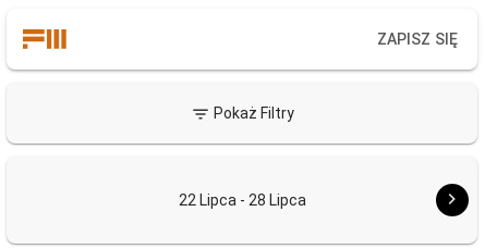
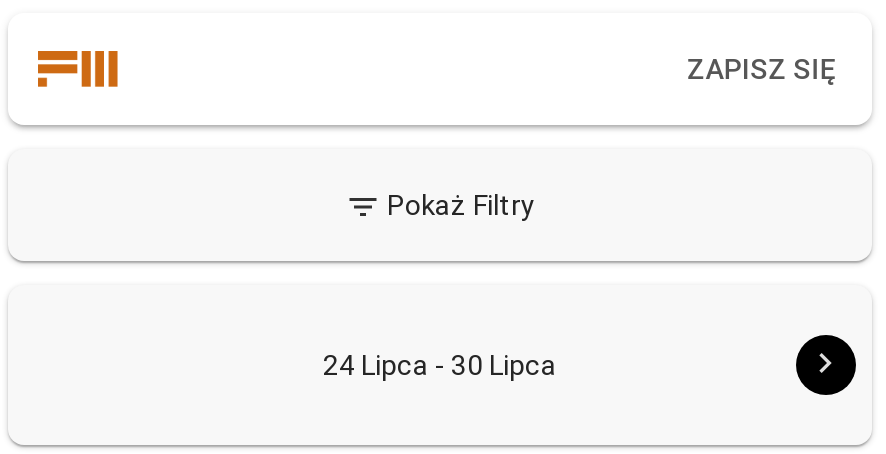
- 22 Lipca - 28 Lipca
+ 24 Lipca - 30 Lipca
